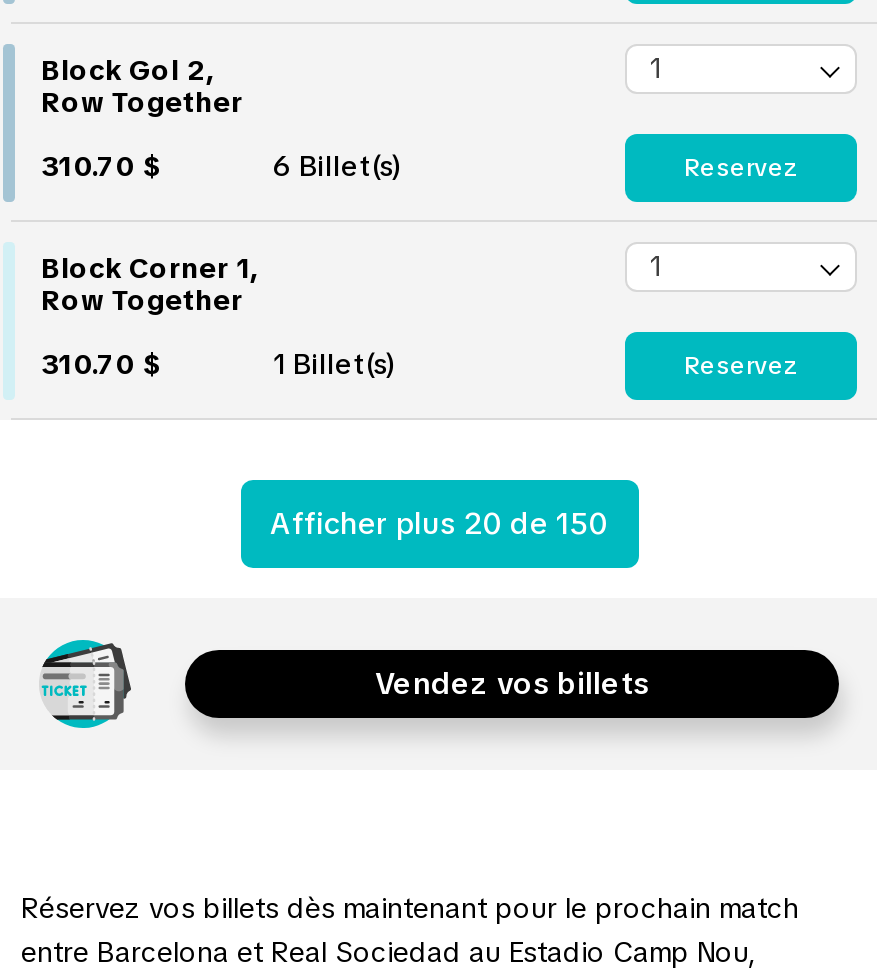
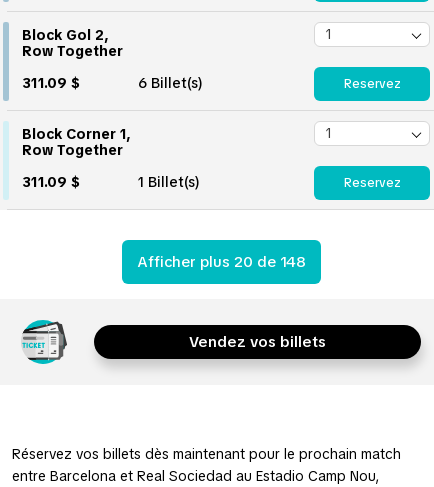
- 310.70 $
+ 311.09 $

- 310.70 $
+ 311.09 $

- Afficher plus 20 de 150
+ Afficher plus 20 de 148
